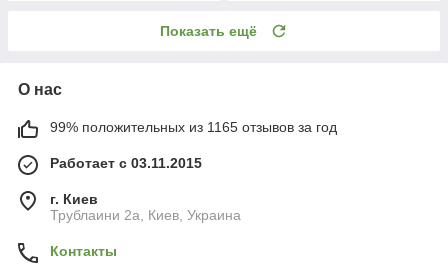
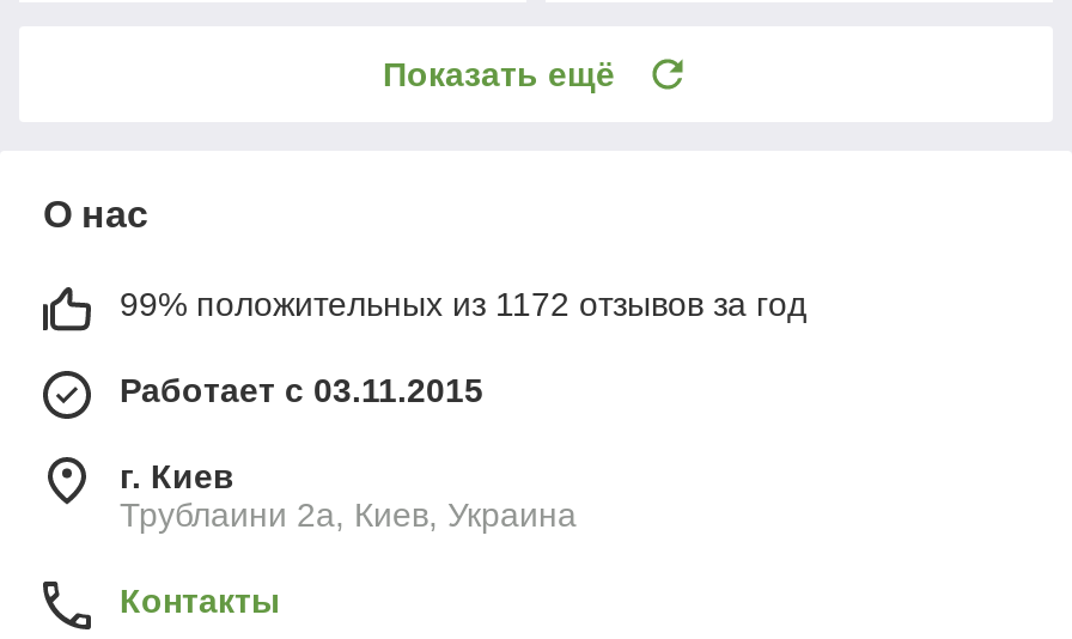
- 99% положительных из 1165 отзывов за год
+ 99% положительных из 1172 отзывов за год
